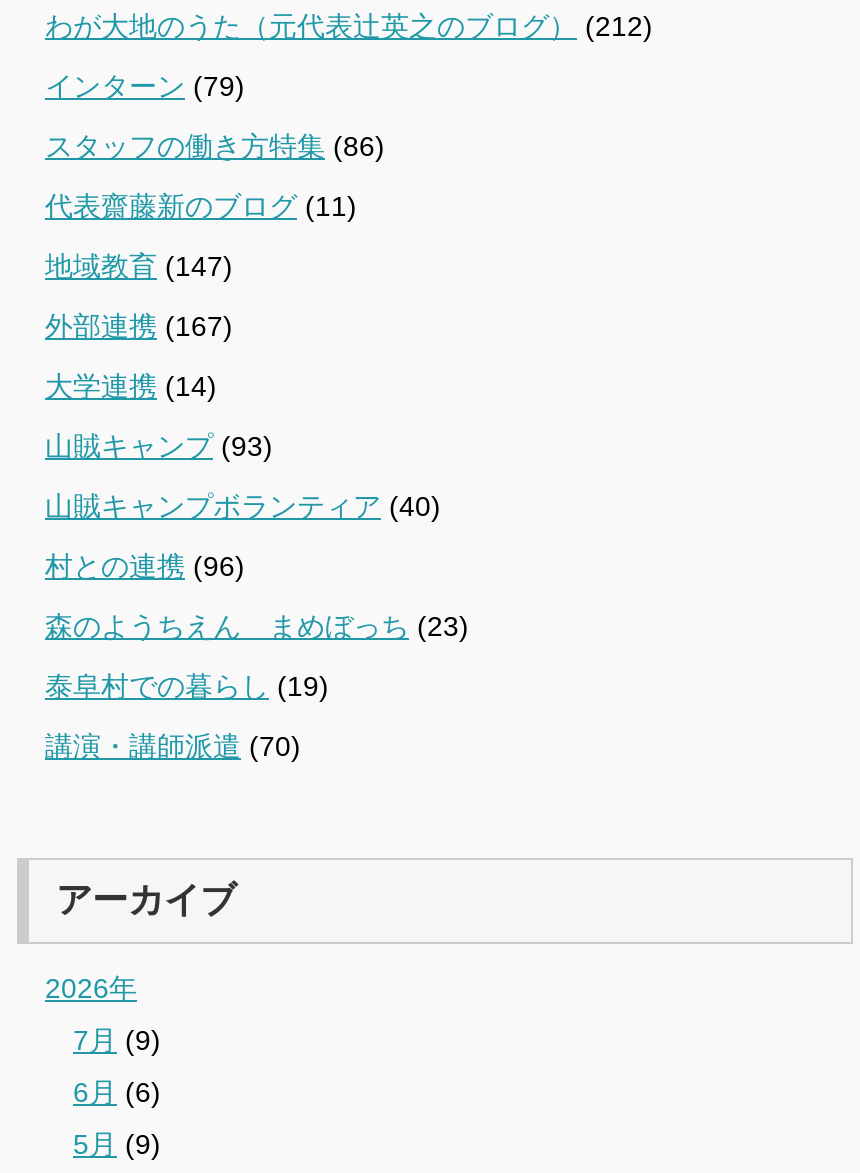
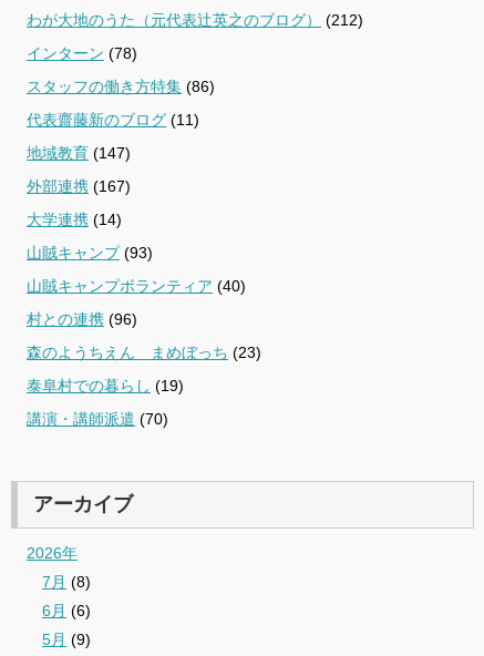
- インターン(79)
+ インターン(78)

- 7月(9)
+ 7月(8)
